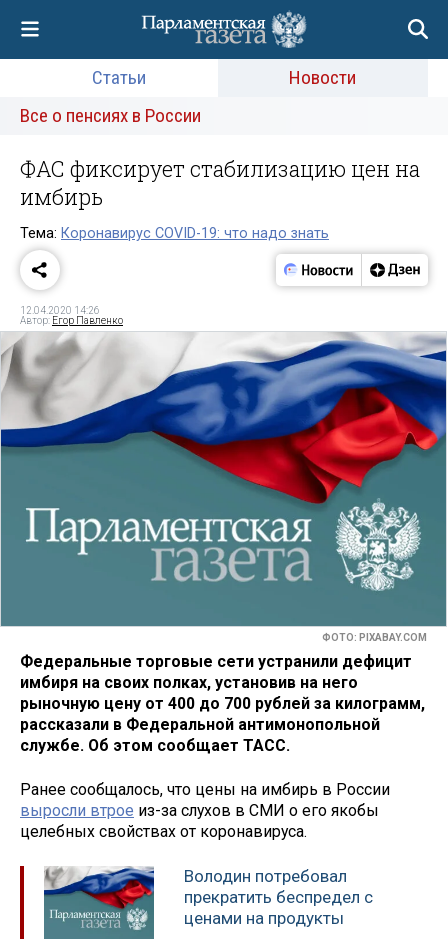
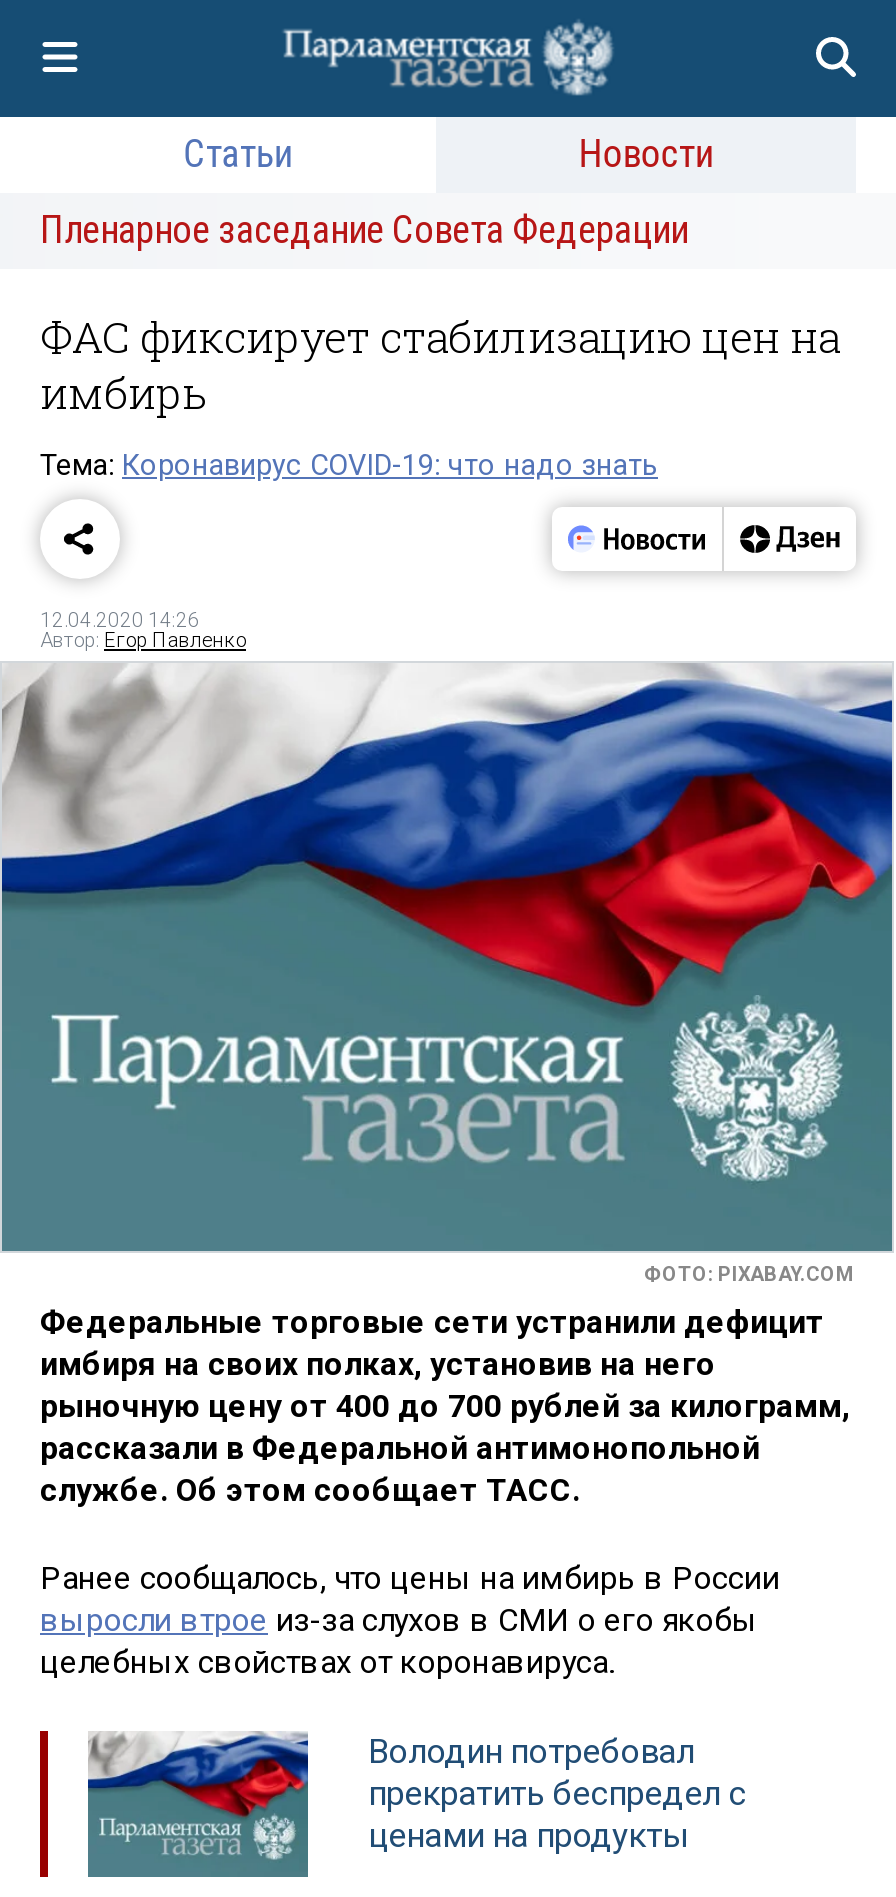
- Все о пенсиях в России
+ Пленарное заседание Совета Федерации
